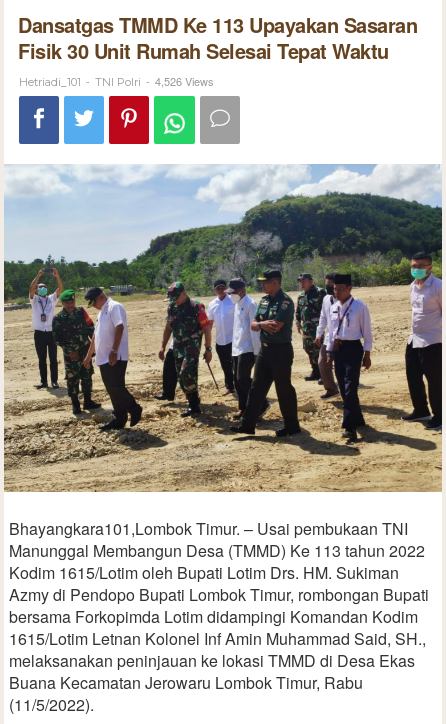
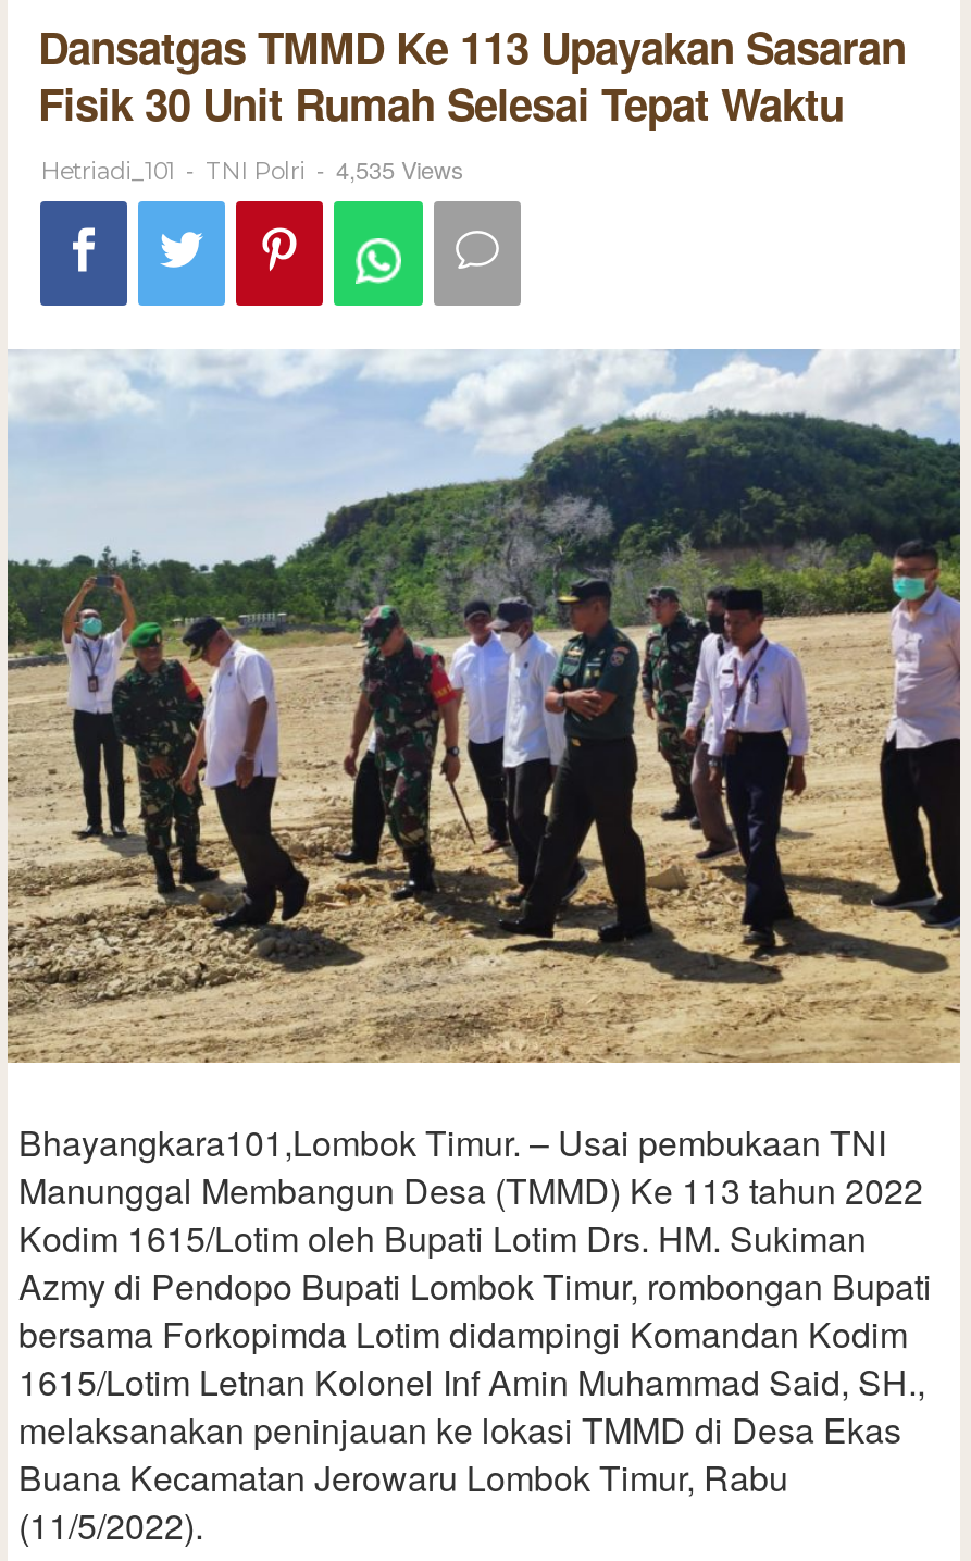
- Hetriadi_101 - TNI Polri - 4,526 Views
+ Hetriadi_101 - TNI Polri - 4,535 Views
